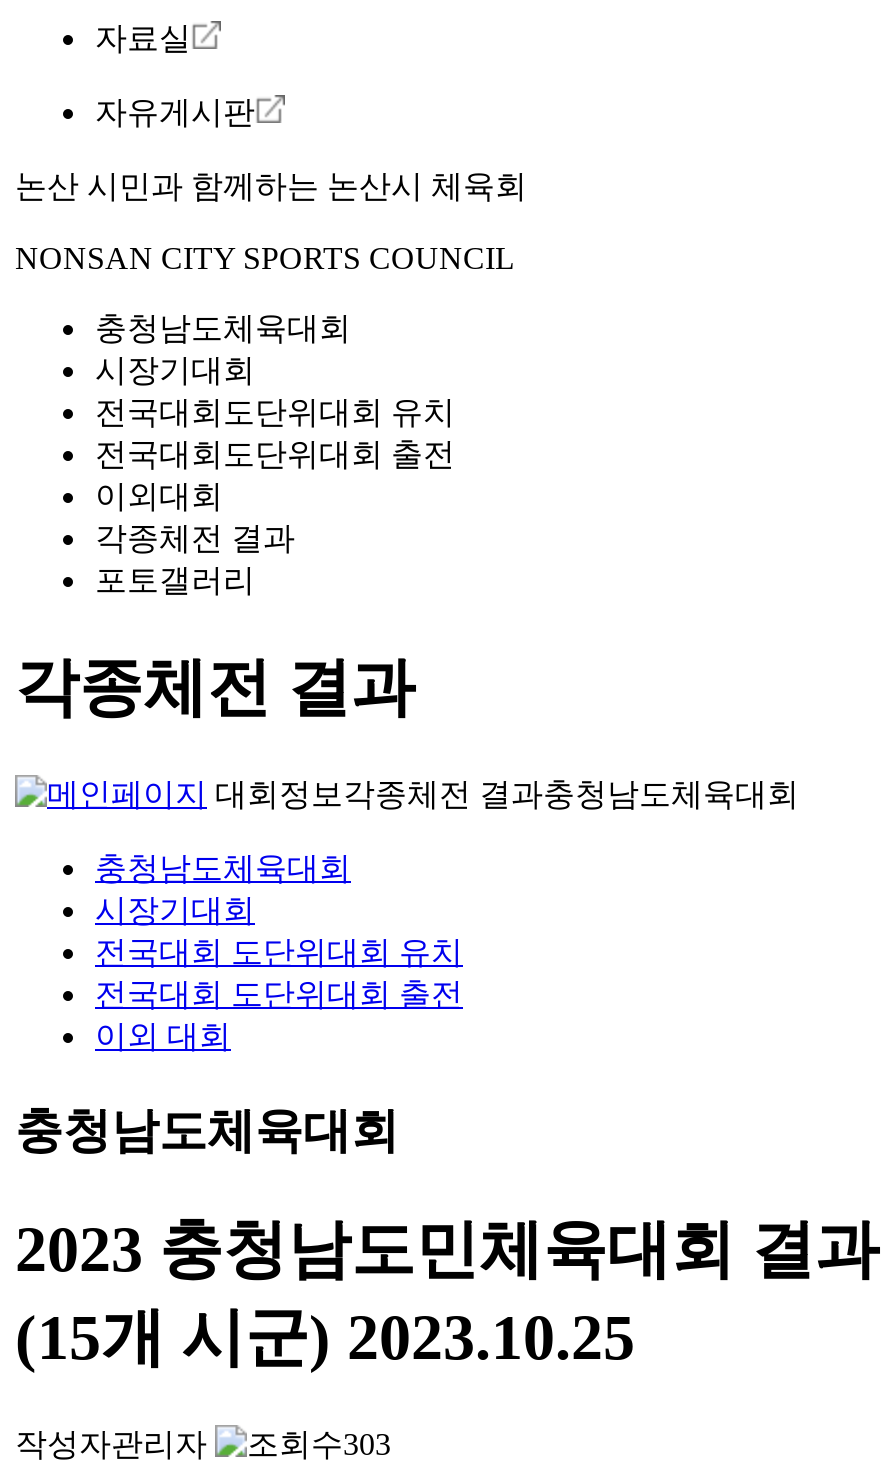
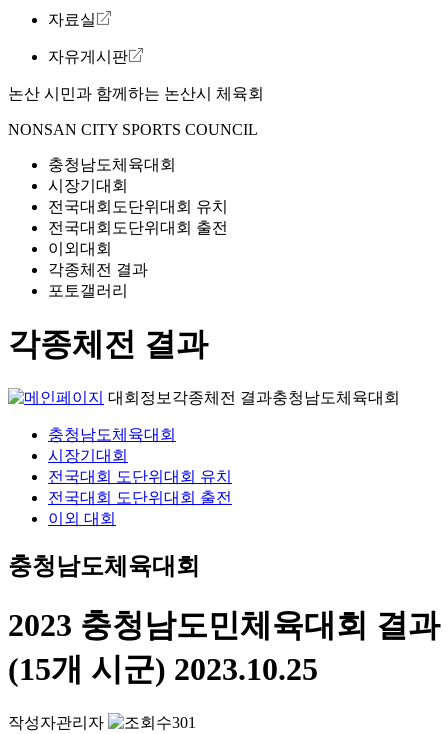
- 303
+ 301
